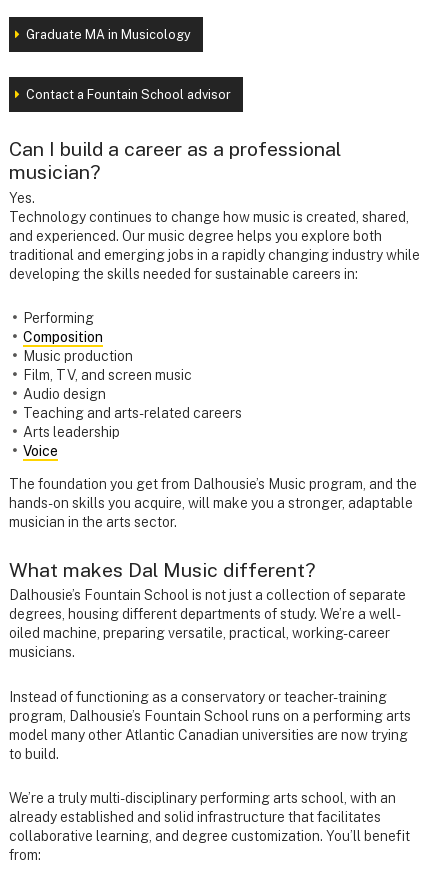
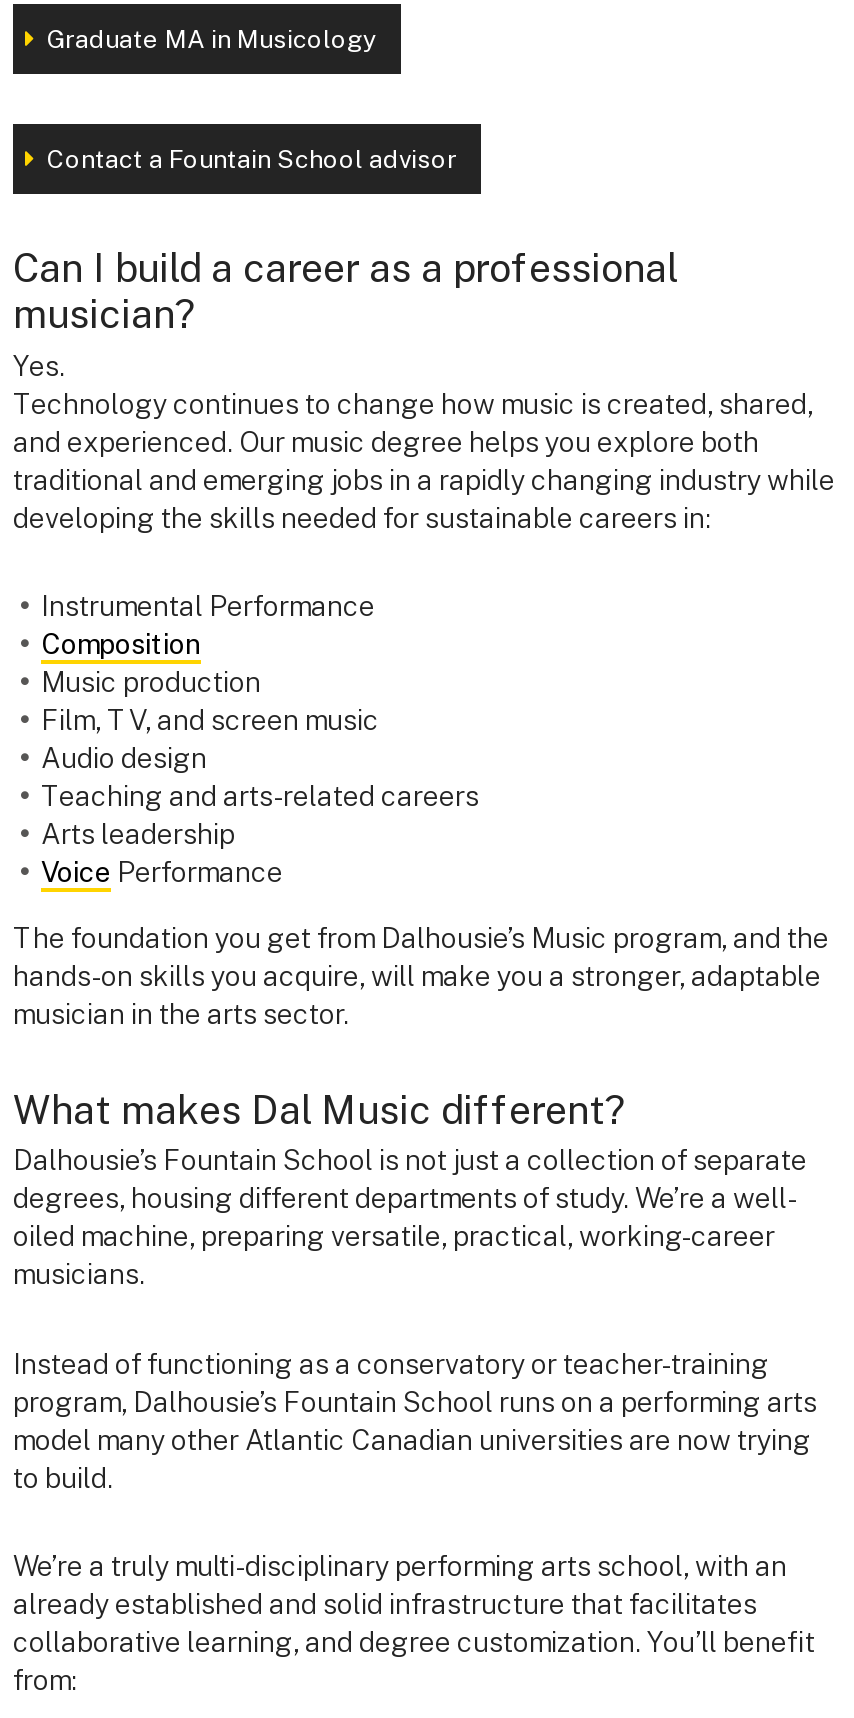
- Performing
+ Instrumental Performance

- Voice
+ Voice Performance
